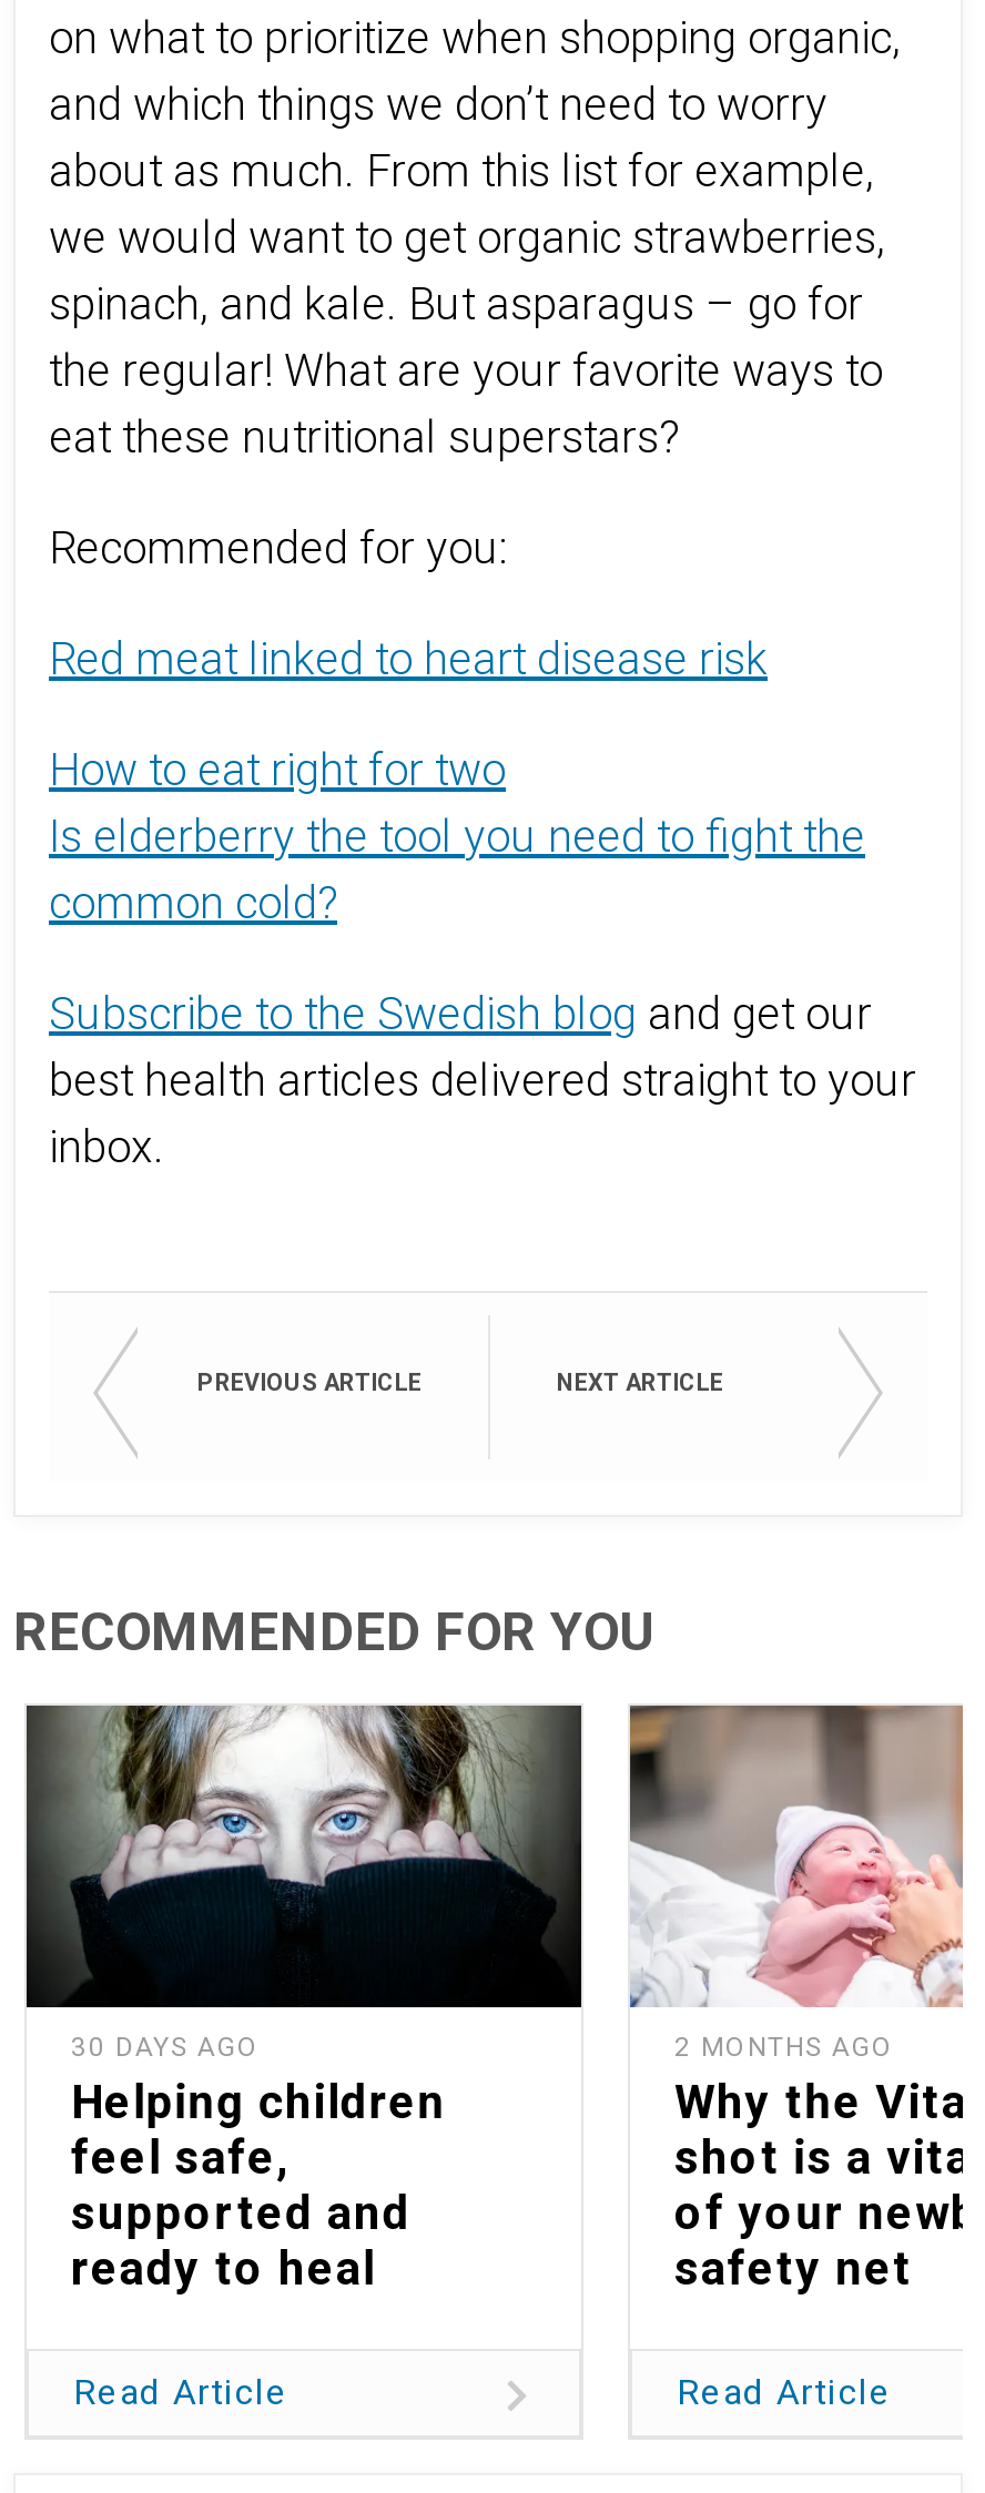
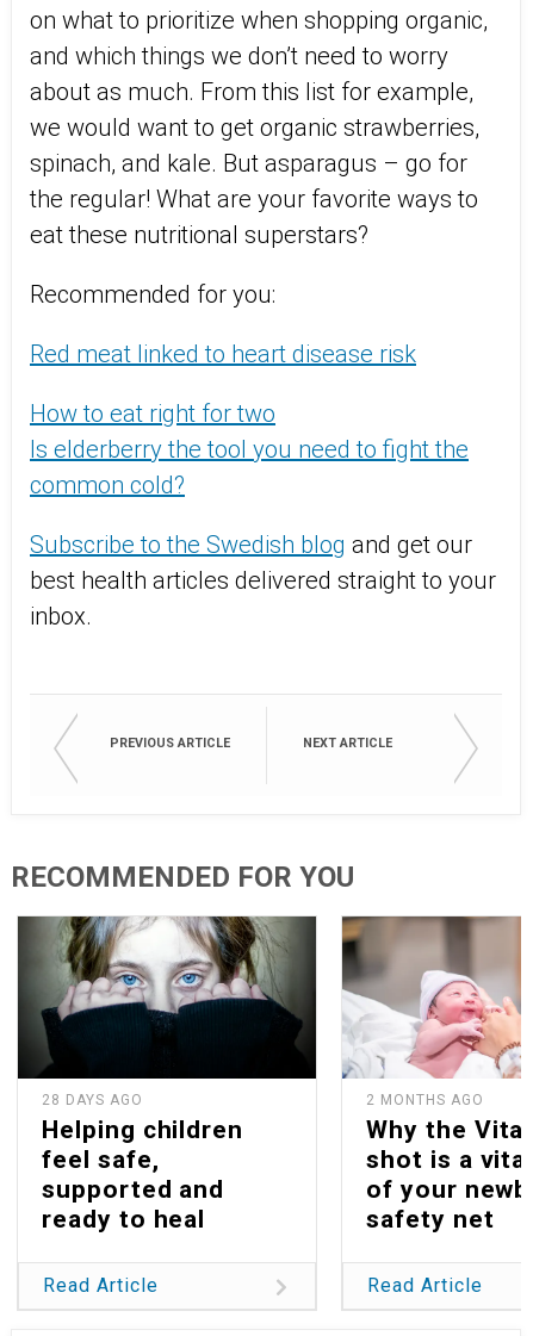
- 30 DAYS AGO
+ 28 DAYS AGO
